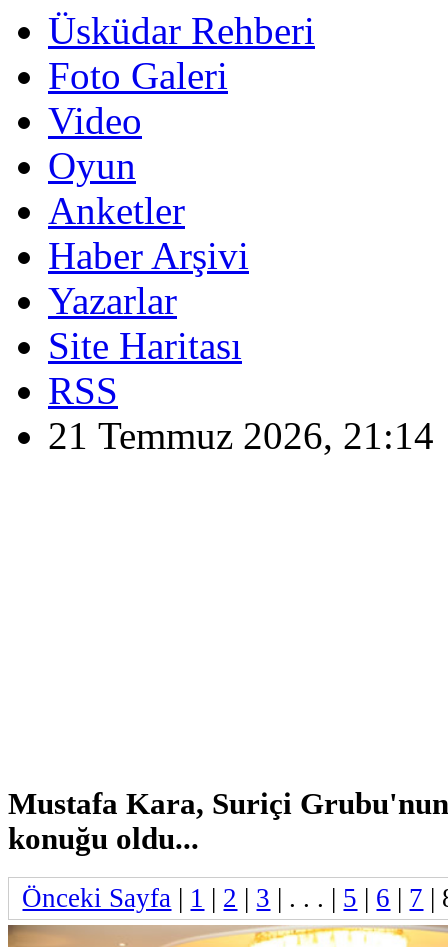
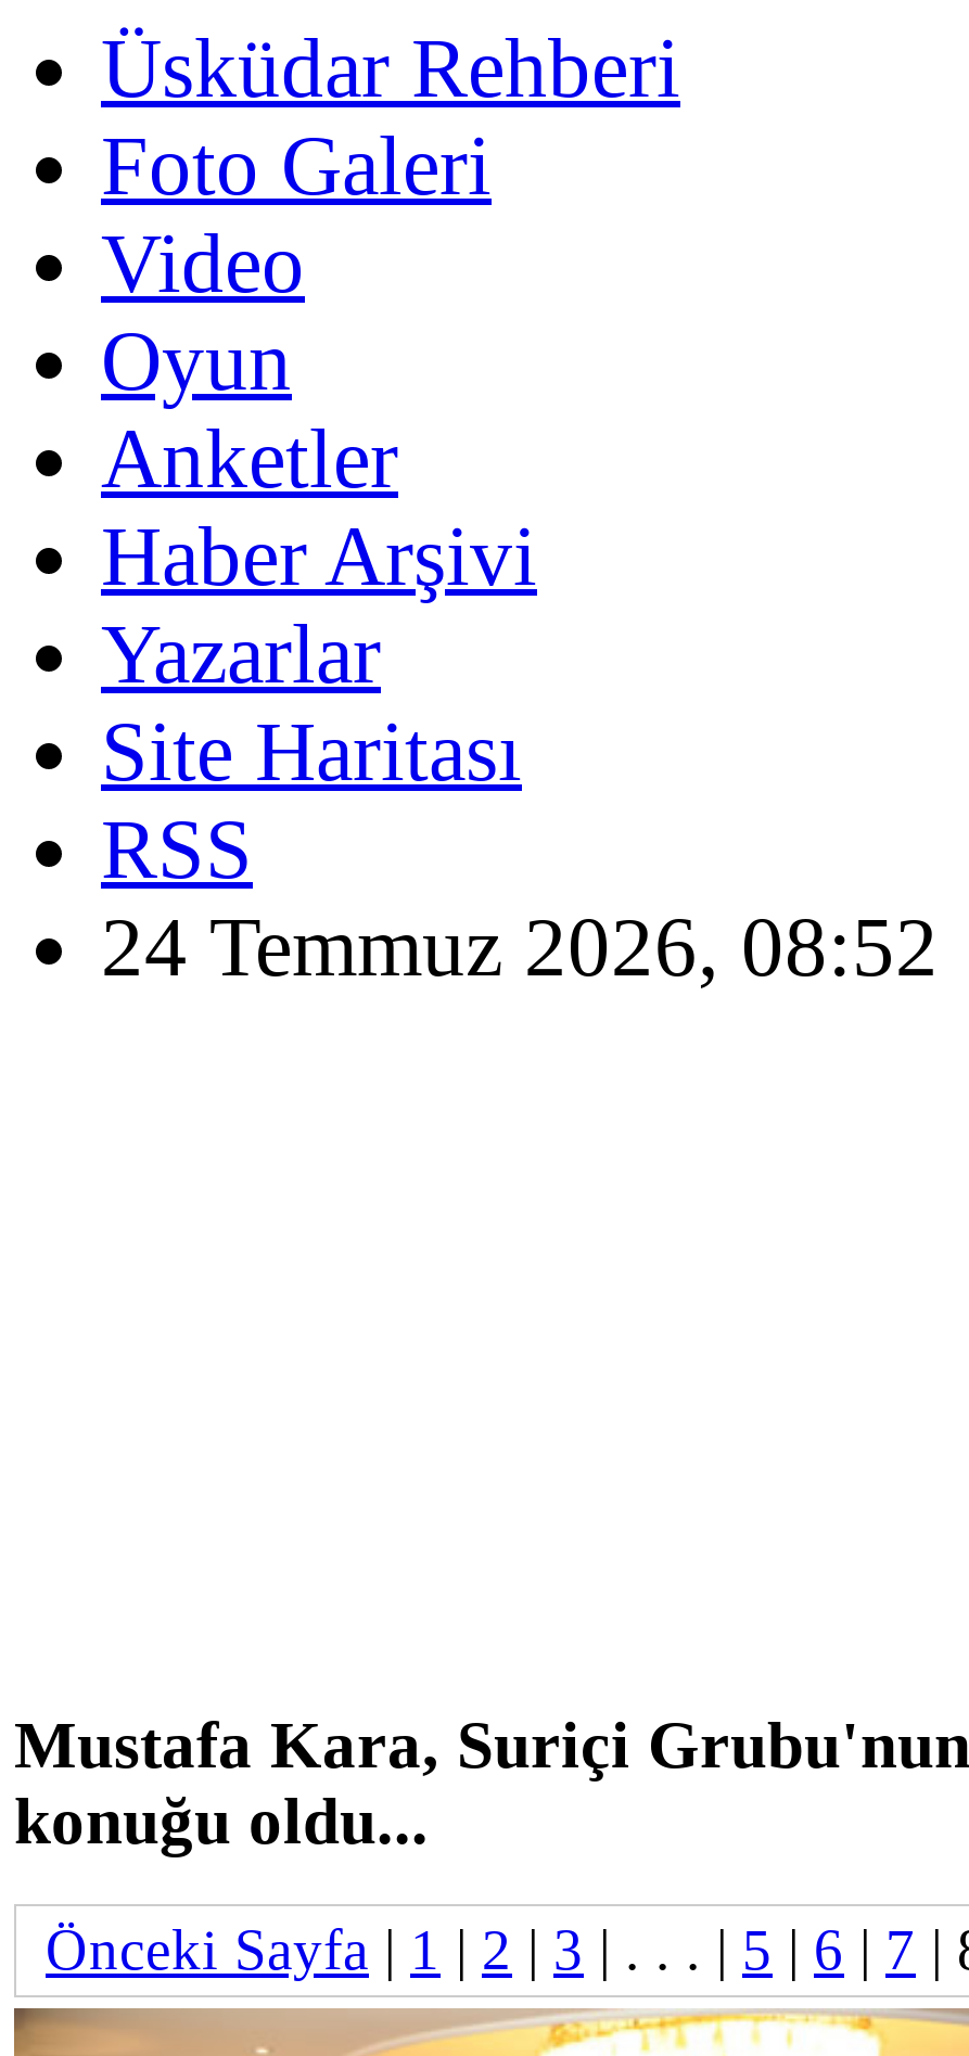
- 21 Temmuz 2026, 21:14
+ 24 Temmuz 2026, 08:52
